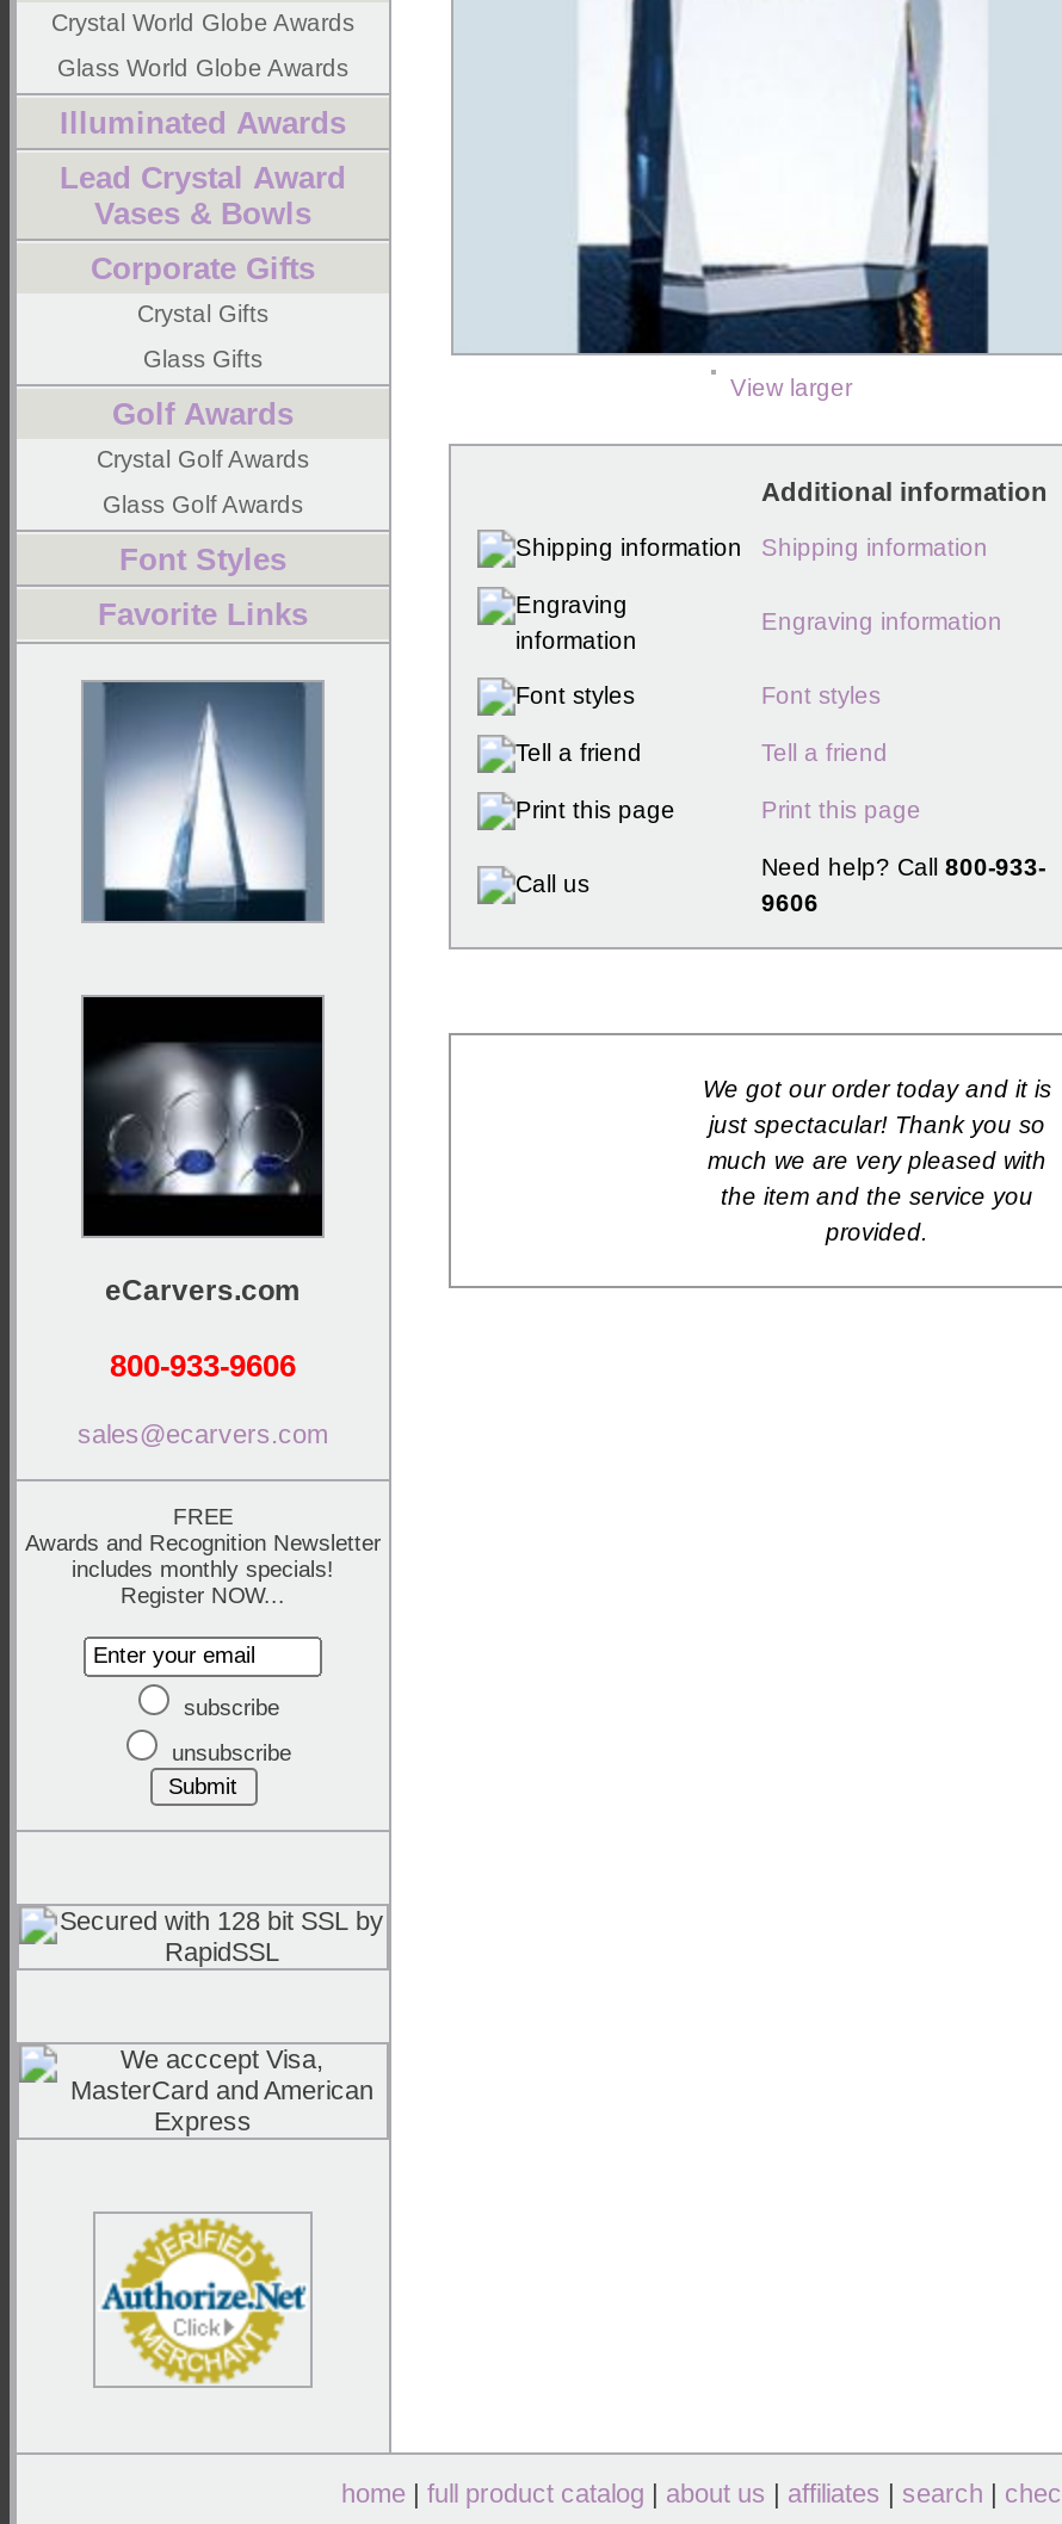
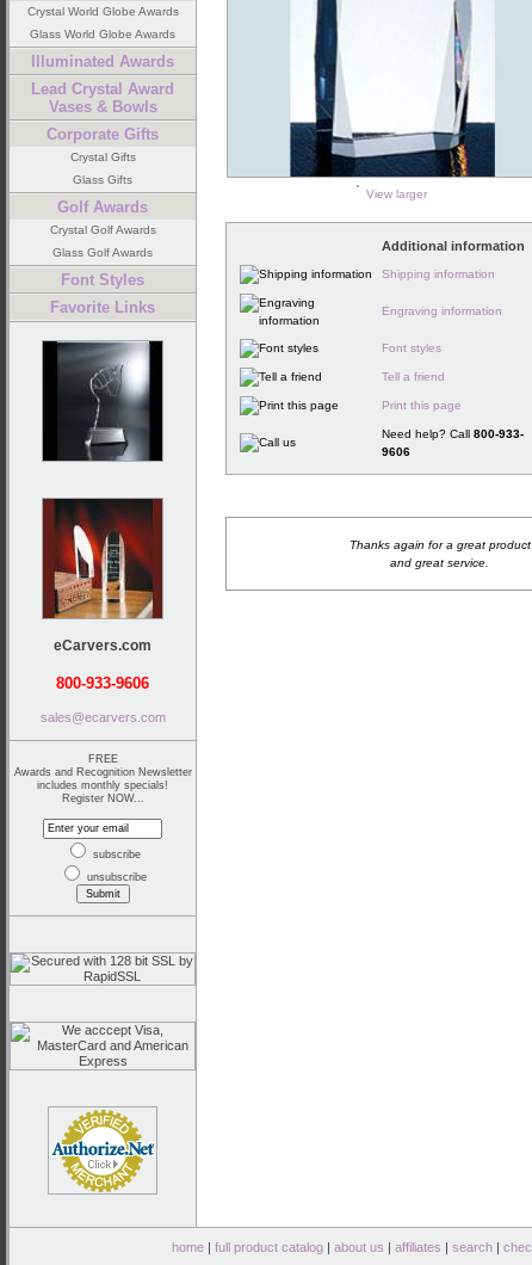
- [image]
+ [image]

- [image]
+ [image]

- We got our order today and it is
- just spectacular! Thank you so
- much we are very pleased with
- the item and the service you
- provided.
+ Thanks again for a great product
+ and great service.
